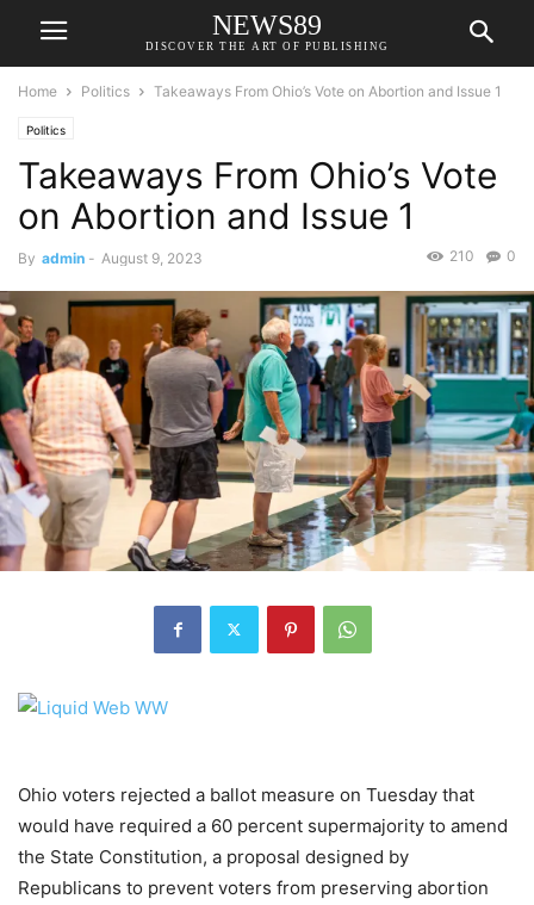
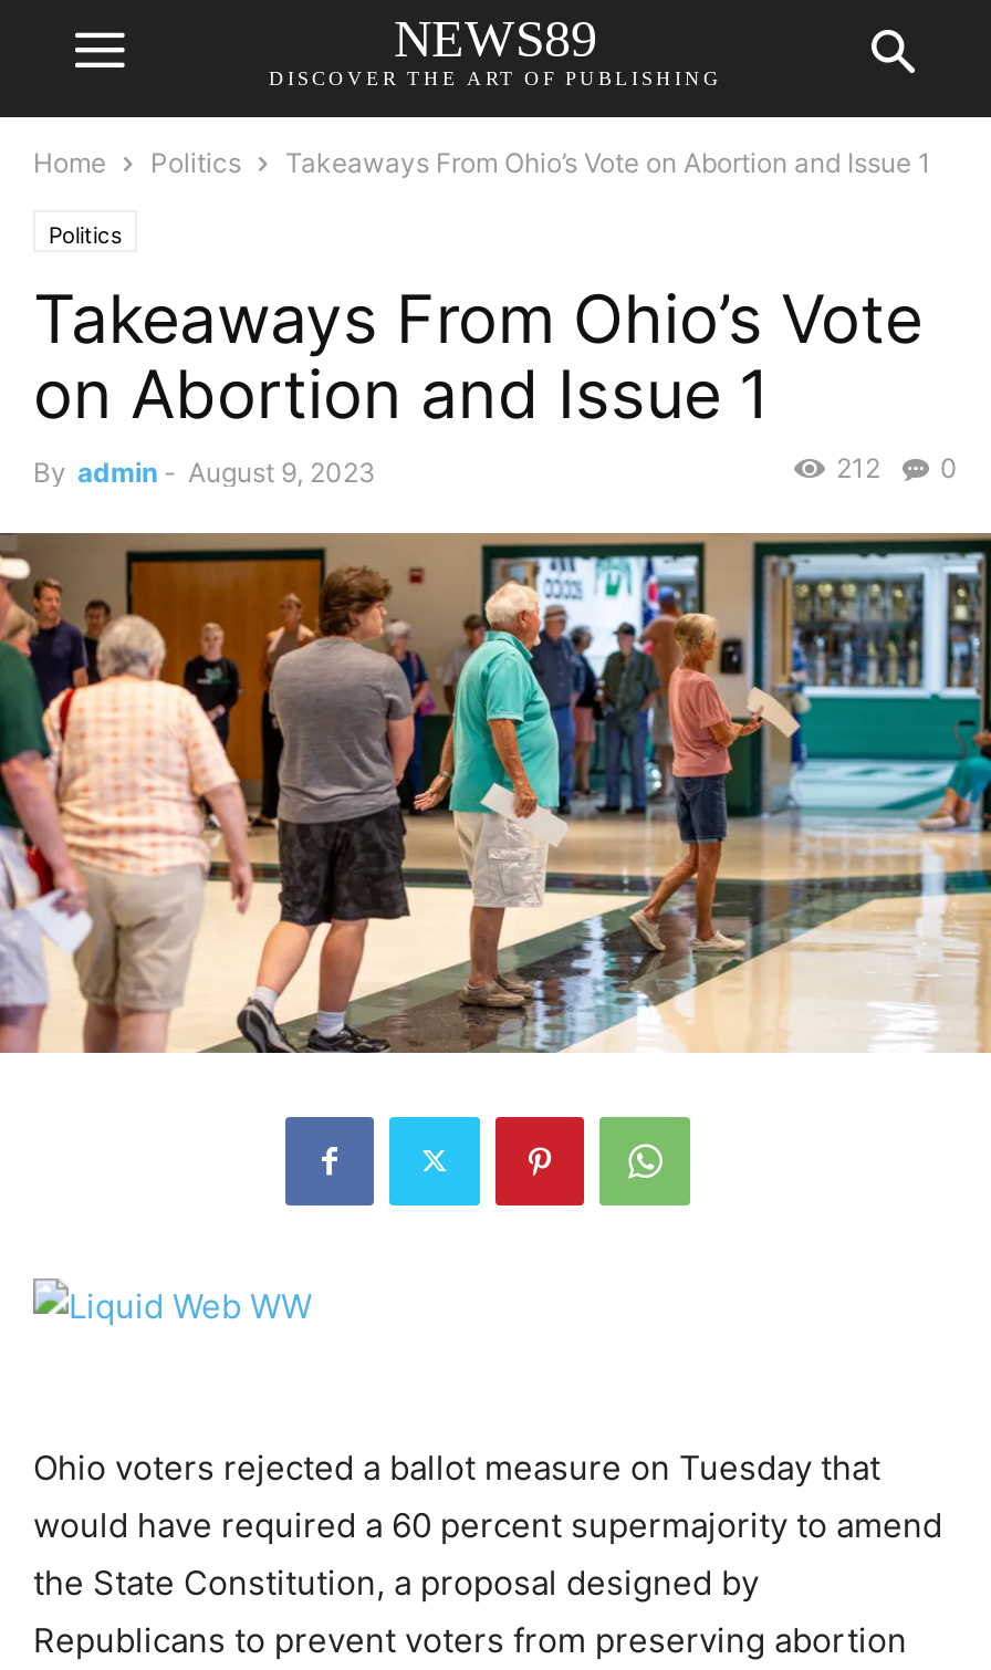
- 210 0
+ 212 0
